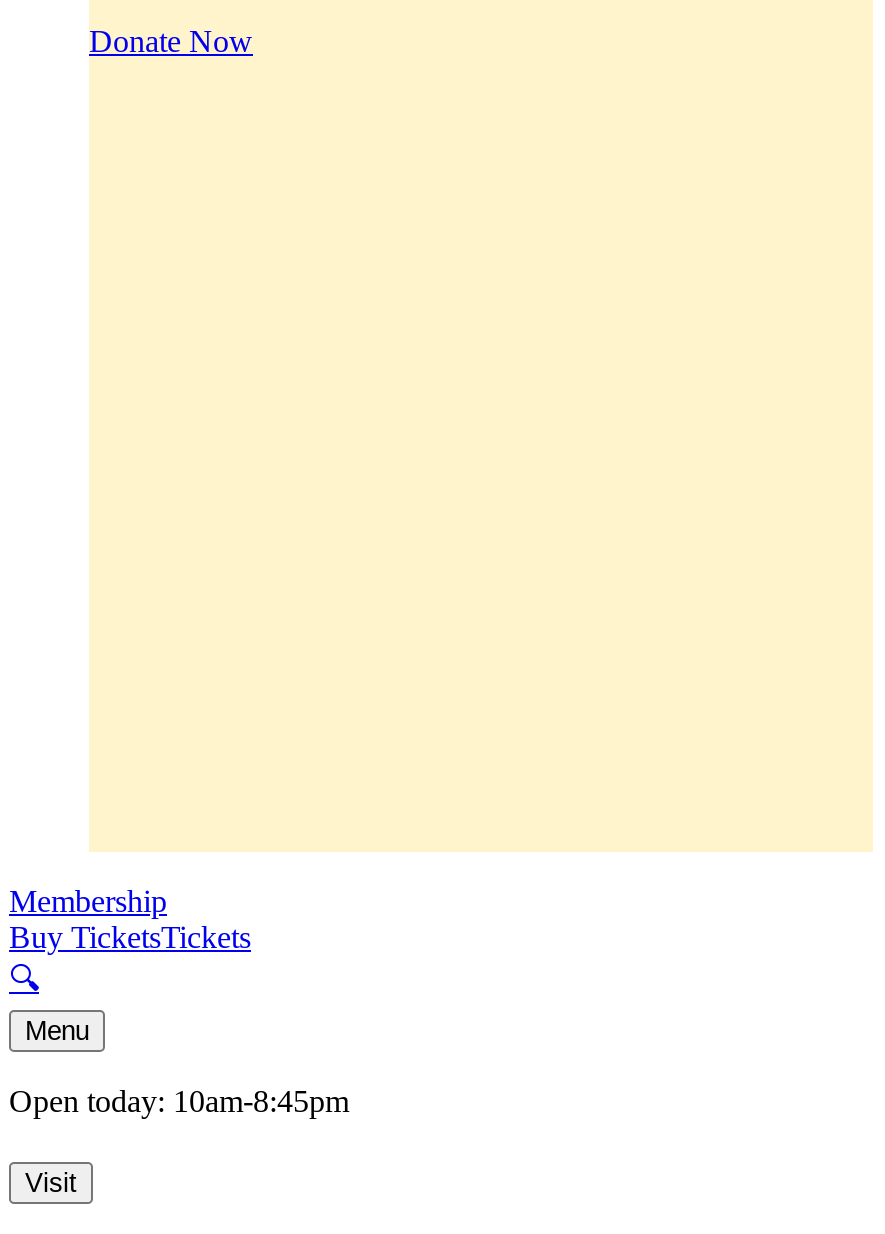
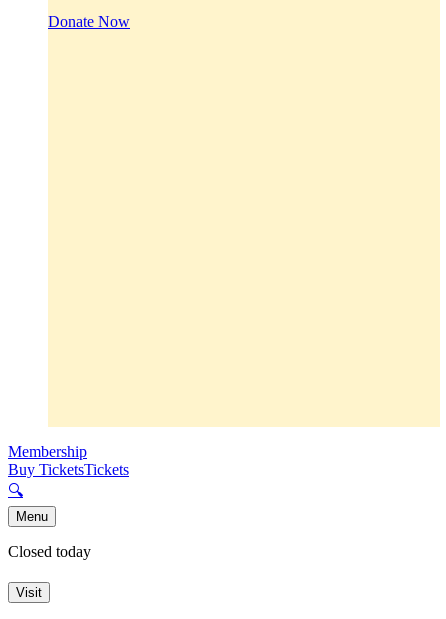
- Open today: 10am-8:45pm
+ Closed today
